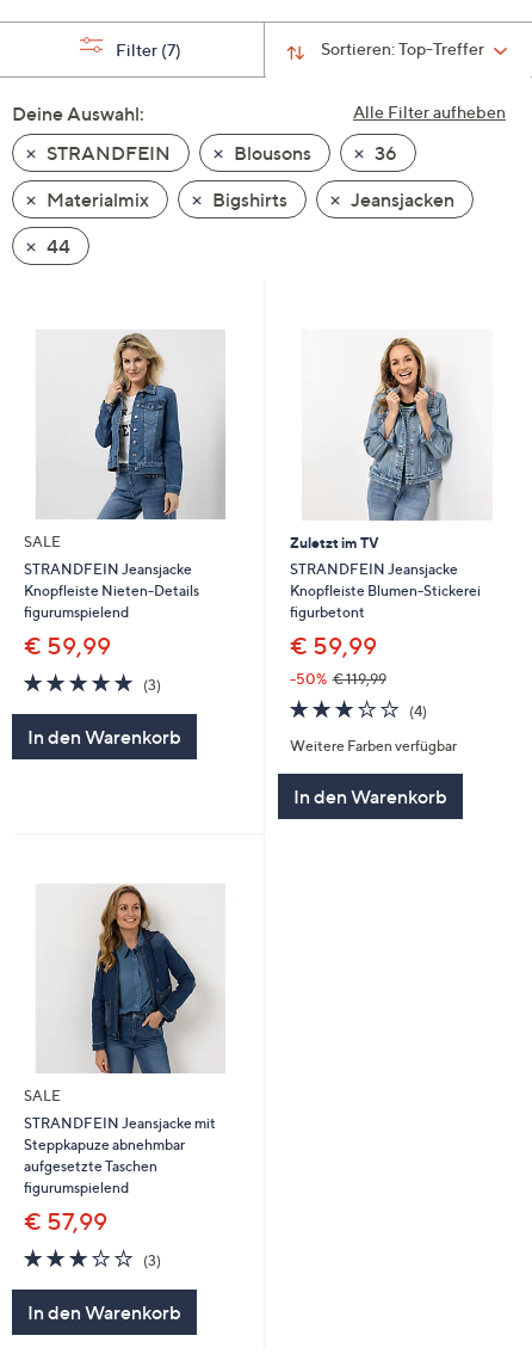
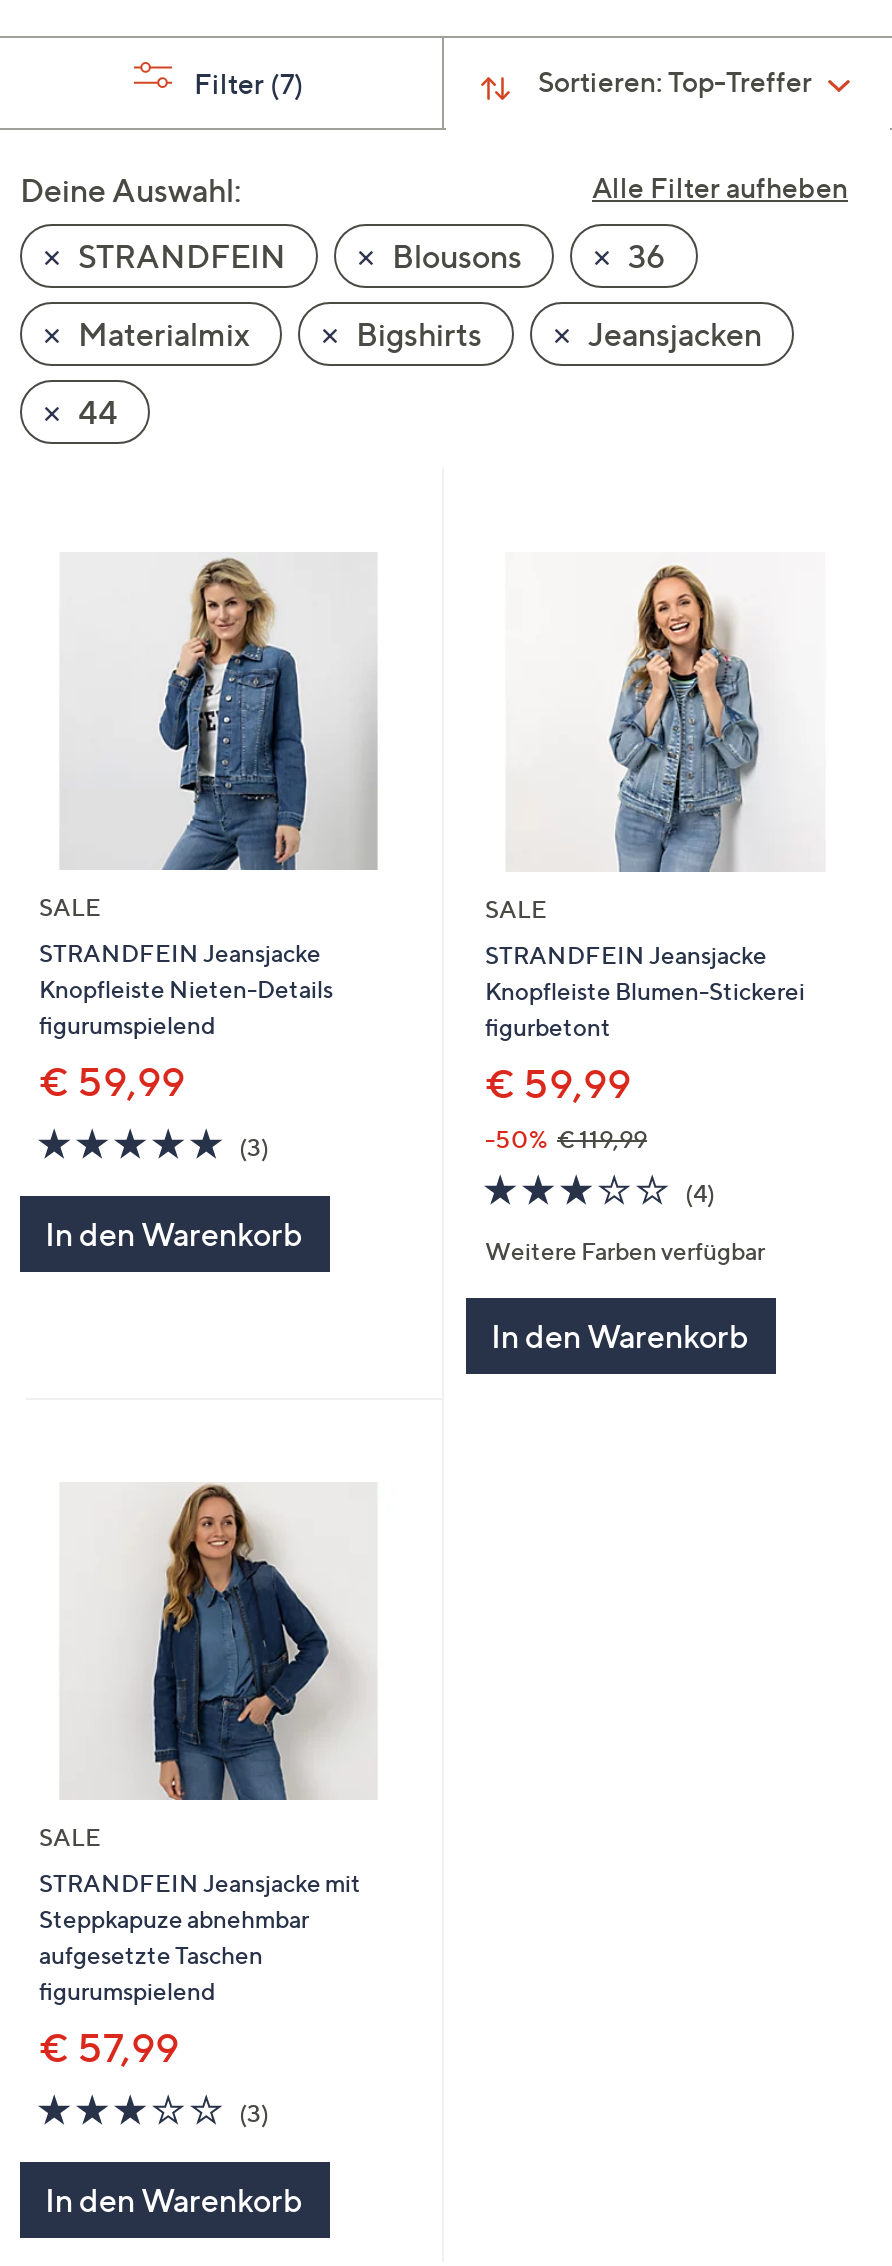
- Zuletzt im TV
+ SALE
